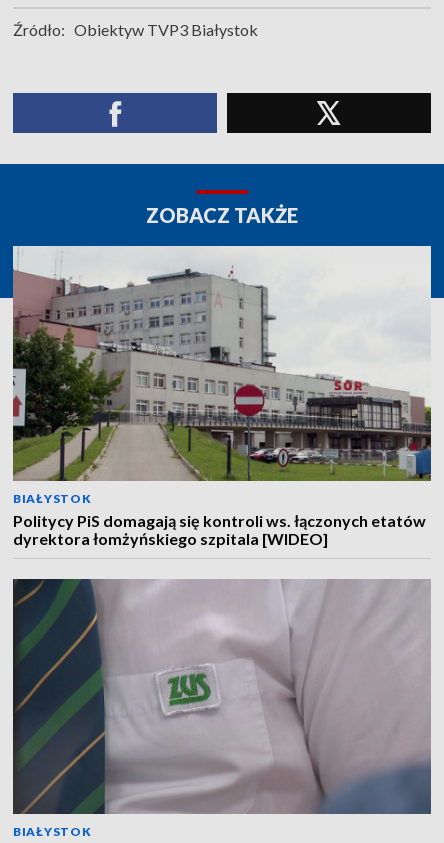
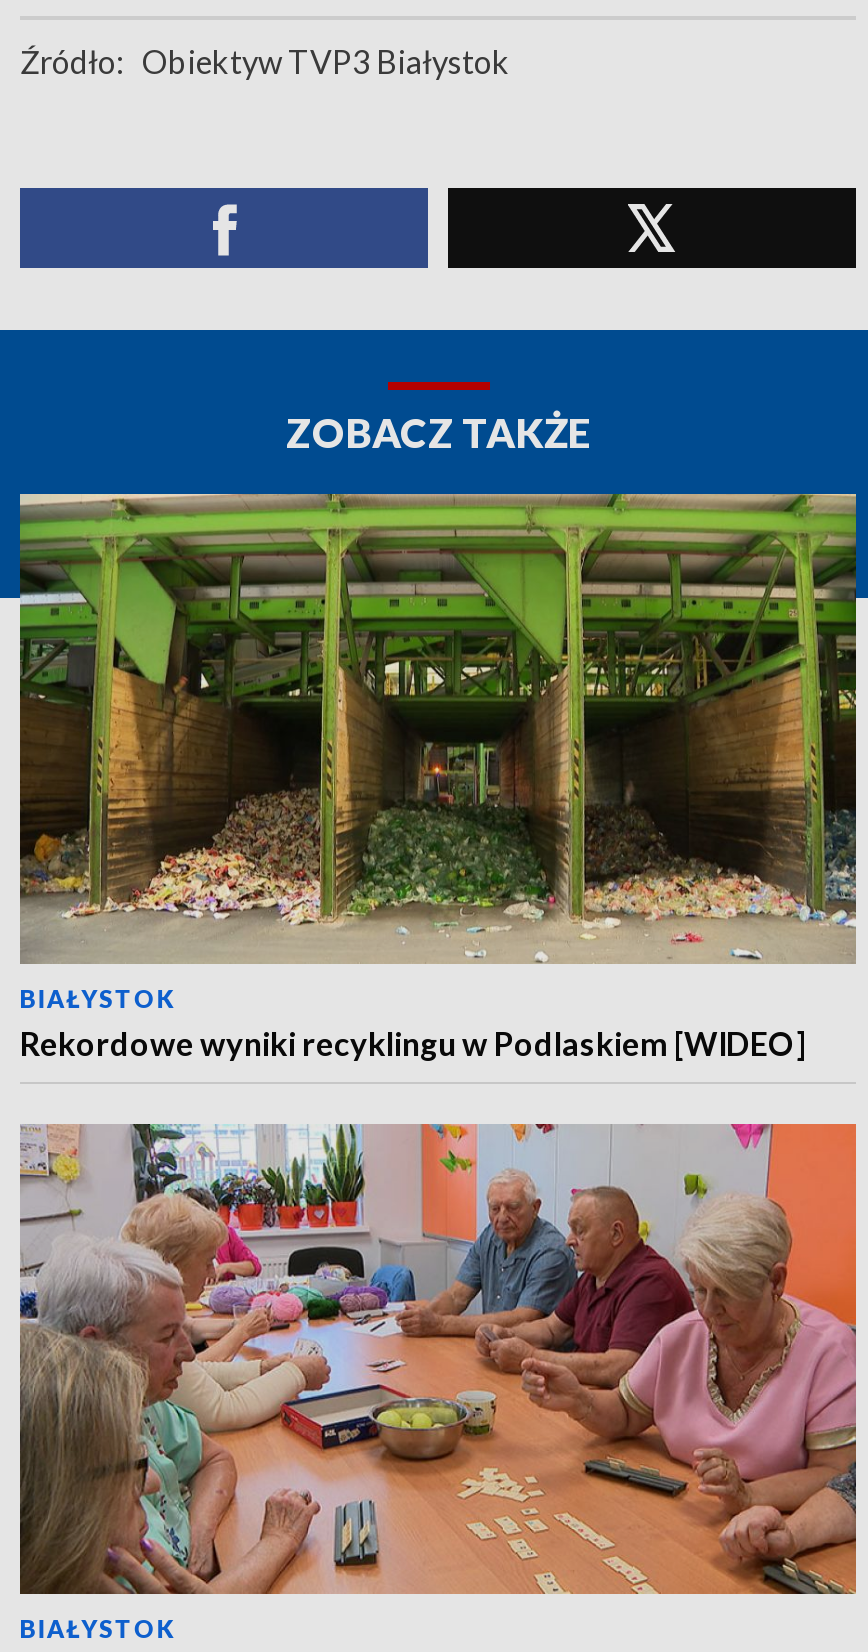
- [image]
- Politycy PiS domagają się kontroli ws. łączonych etatów
- dyrektora łomżyńskiego szpitala [WIDEO]
+ [image]
+ Rekordowe wyniki recyklingu w Podlaskiem [WIDEO]

- [image]
+ [image]
